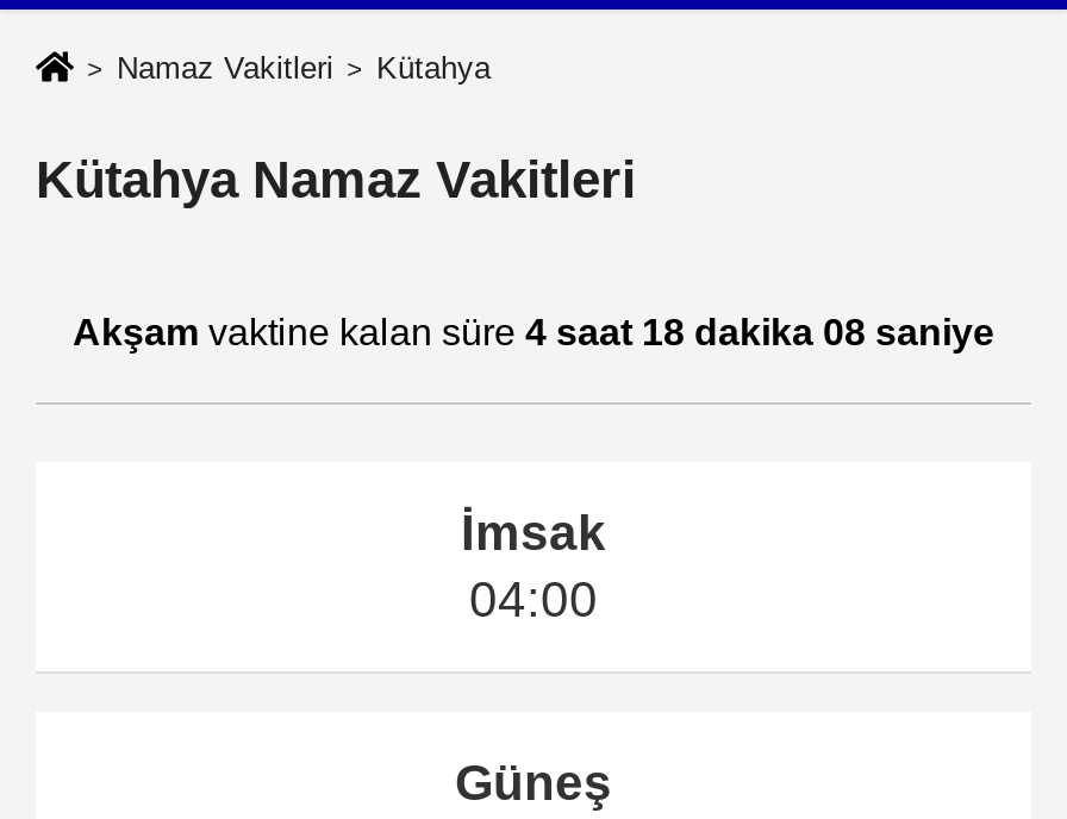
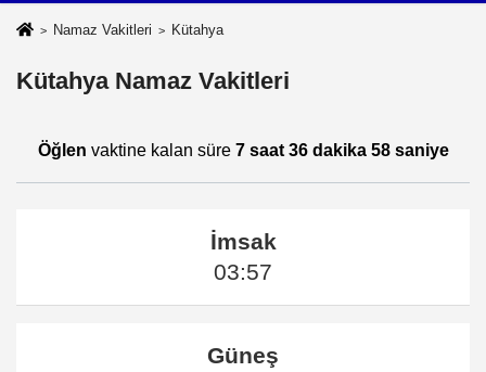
- Akşam vaktine kalan süre 4 saat 18 dakika 08 saniye
+ Öğlen vaktine kalan süre 7 saat 36 dakika 58 saniye

- 04:00
+ 03:57
